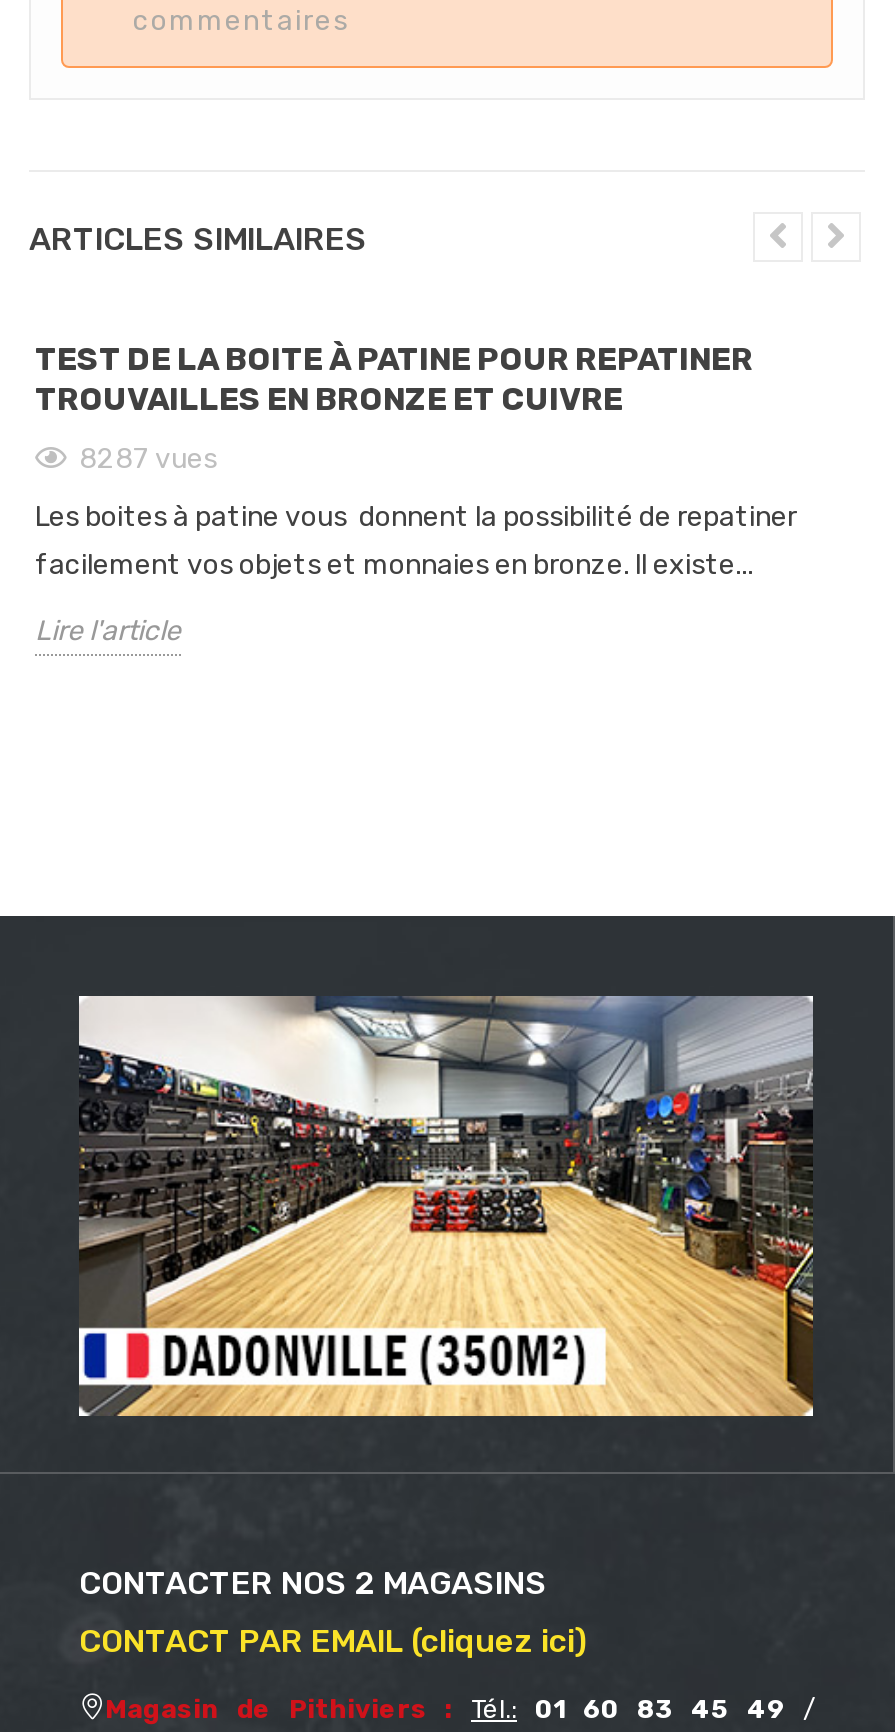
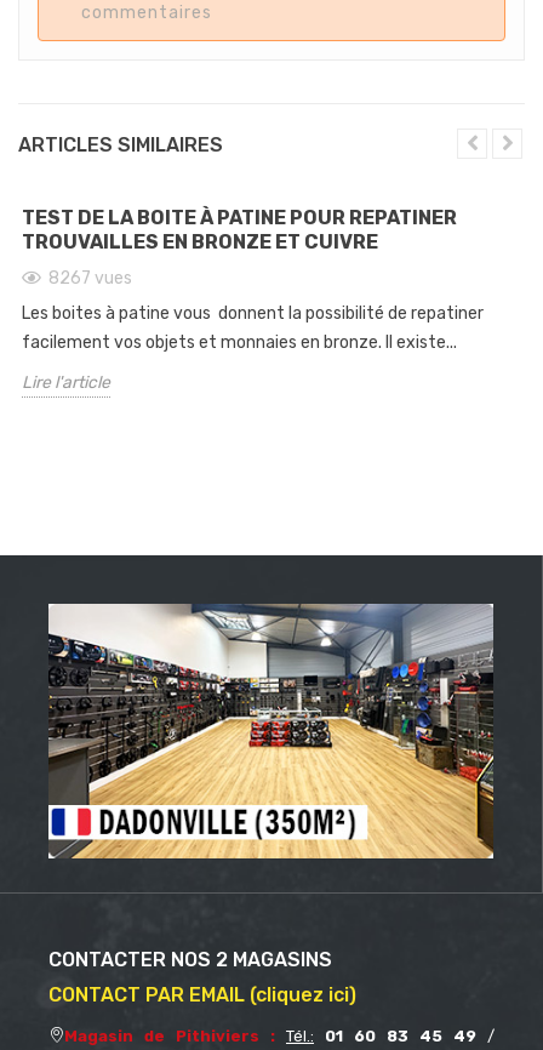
- 8287 vues
+ 8267 vues
